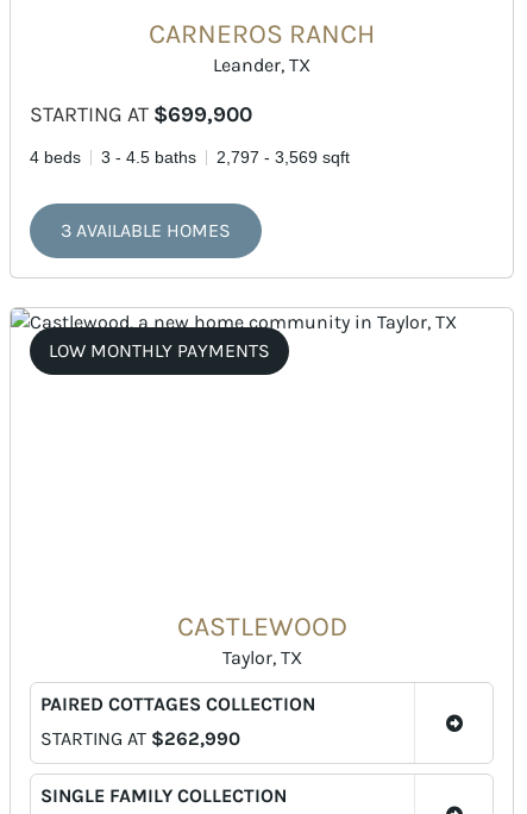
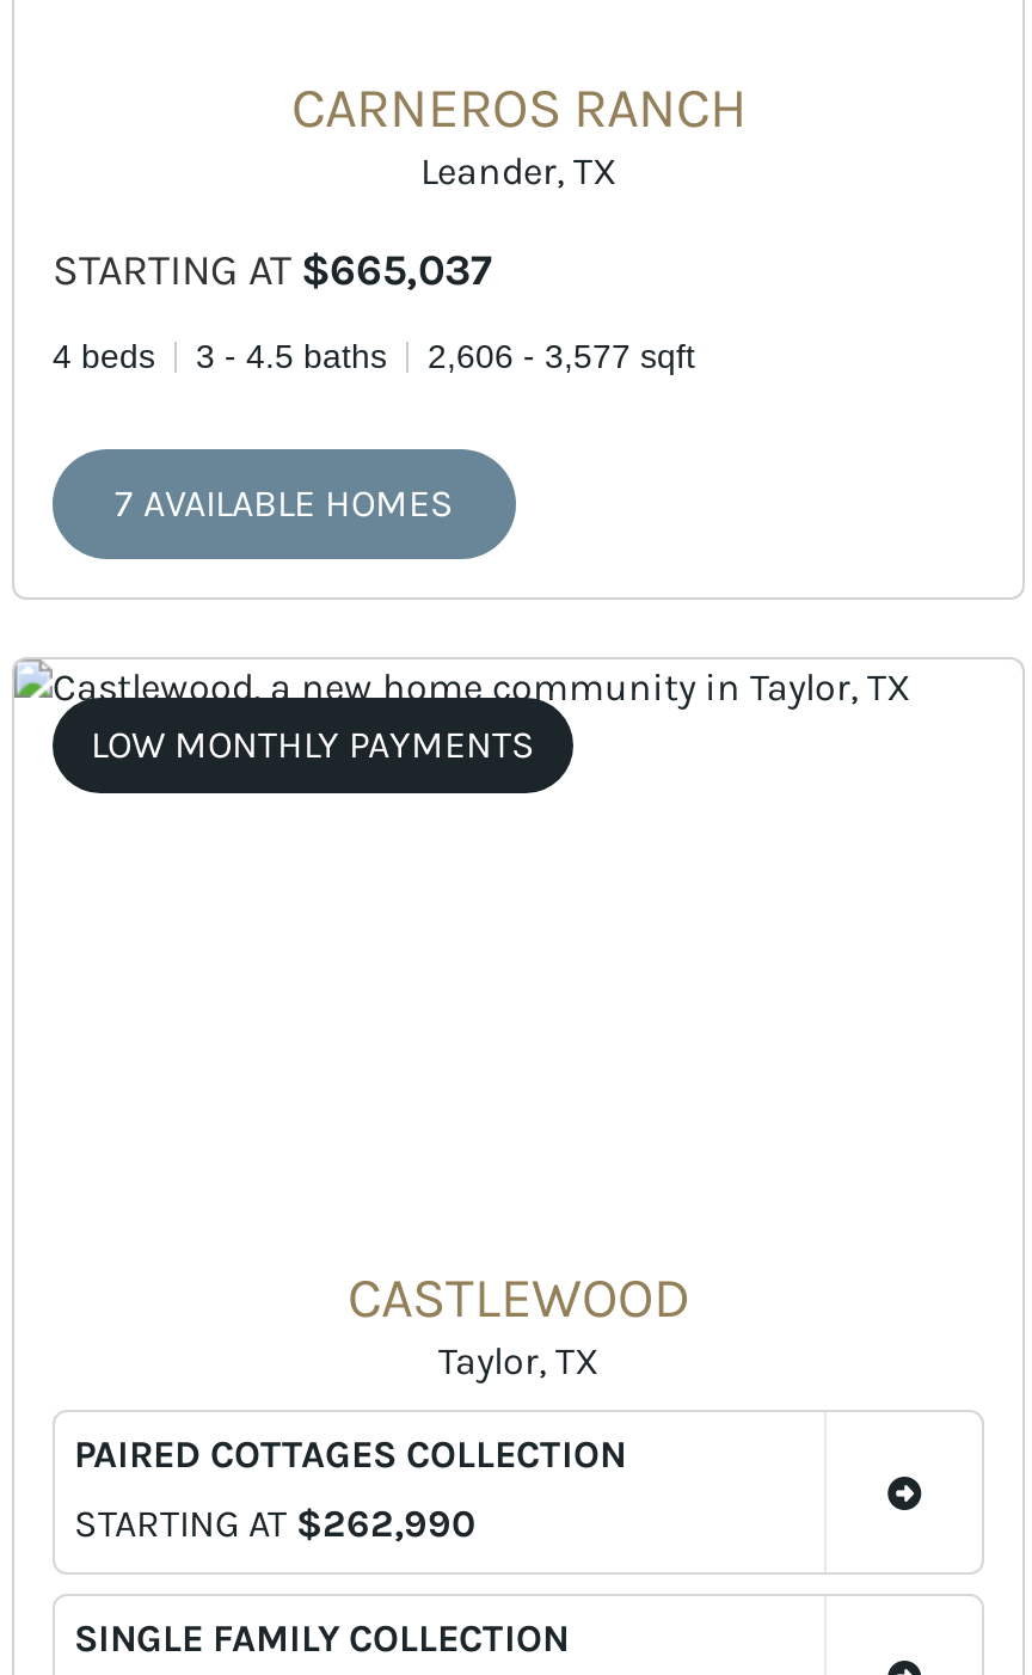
- STARTING AT $699,900
+ STARTING AT $665,037

- 4 beds 3 - 4.5 baths 2,797 - 3,569 sqft
+ 4 beds 3 - 4.5 baths 2,606 - 3,577 sqft

- 3 AVAILABLE HOMES
+ 7 AVAILABLE HOMES
